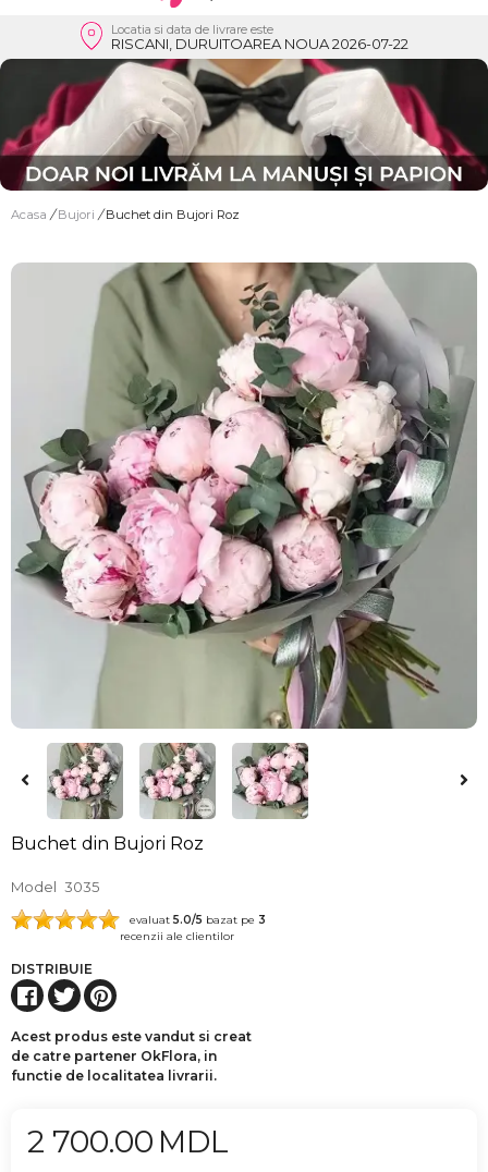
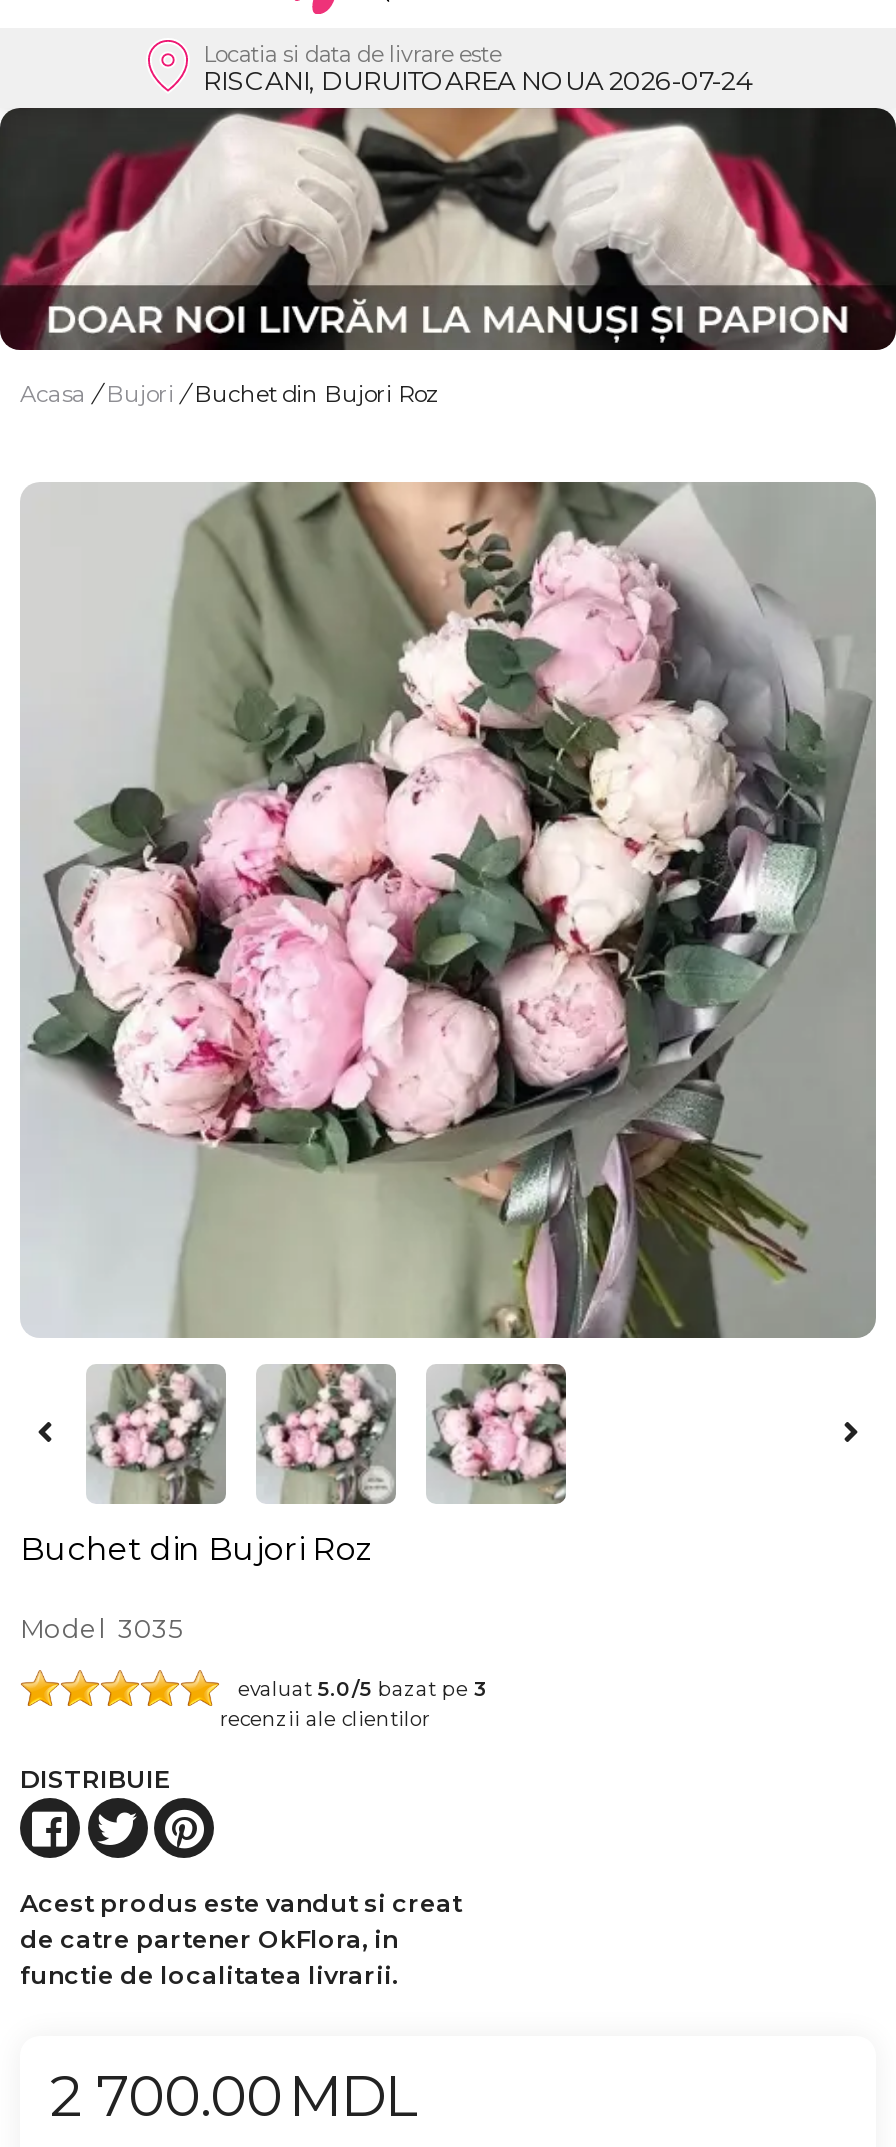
- RISCANI, DURUITOAREA NOUA 2026-07-22
+ RISCANI, DURUITOAREA NOUA 2026-07-24
